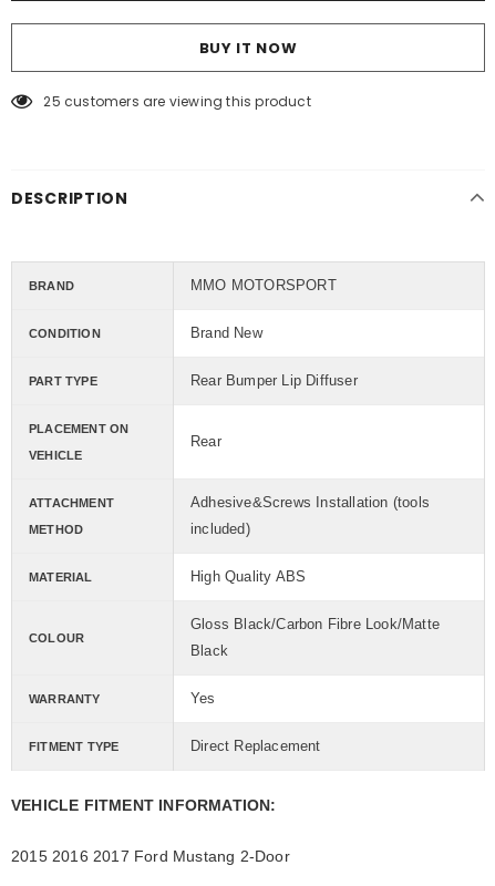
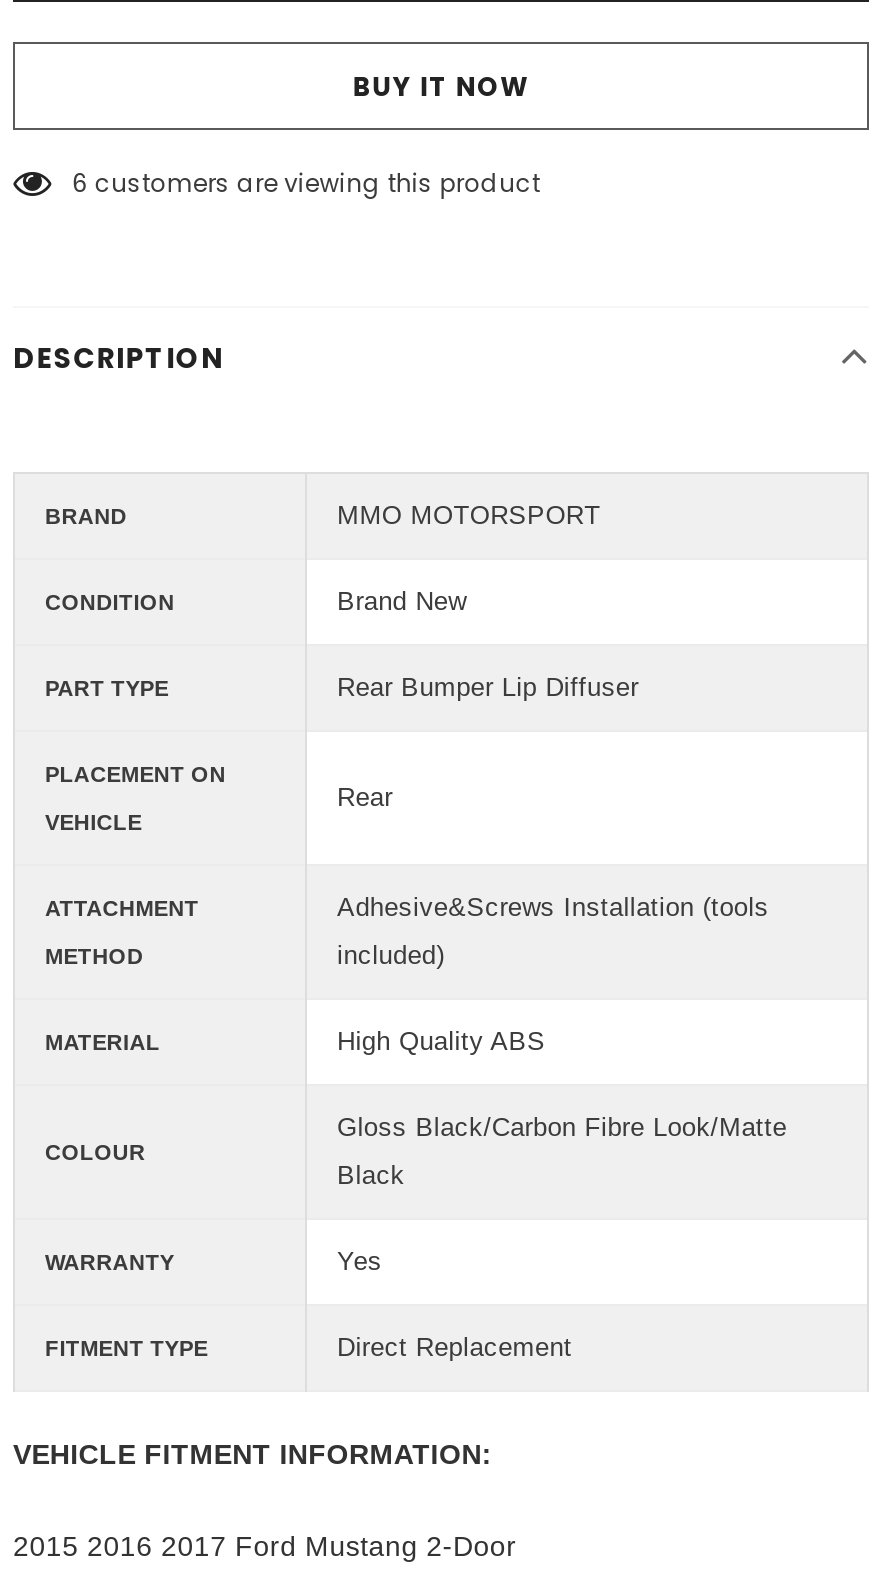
- 25 customers are viewing this product
+ 6 customers are viewing this product
